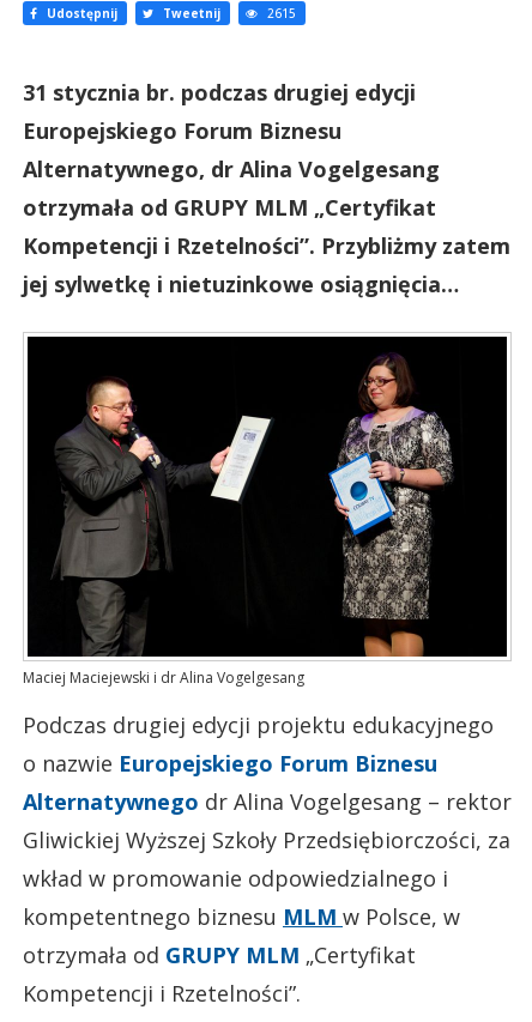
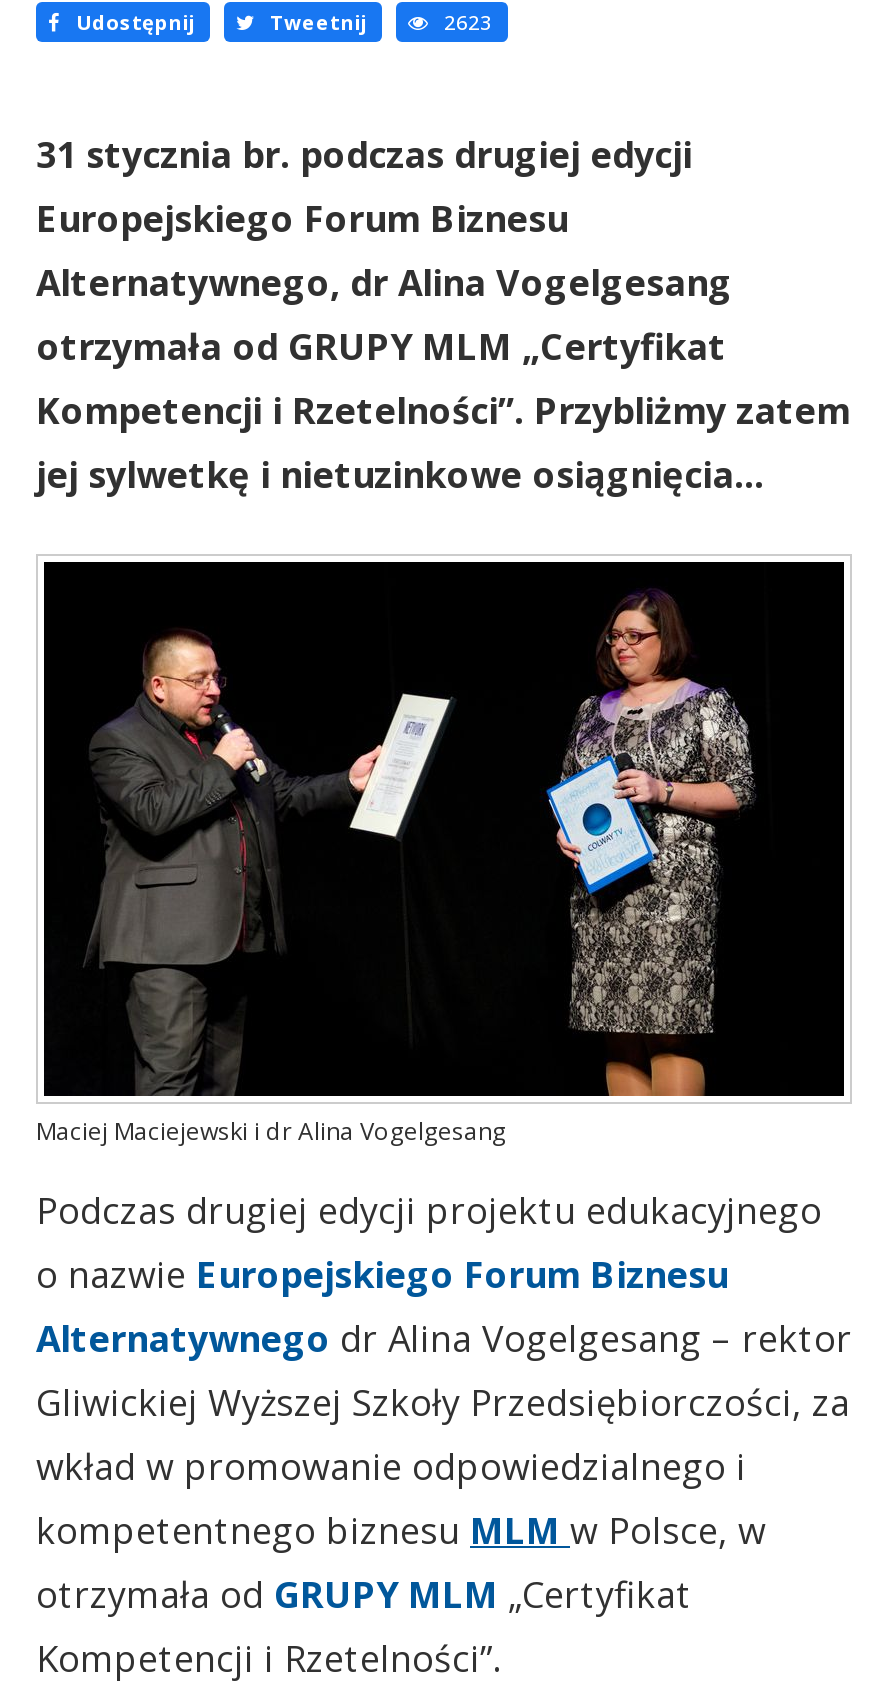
- 2615
+ 2623
